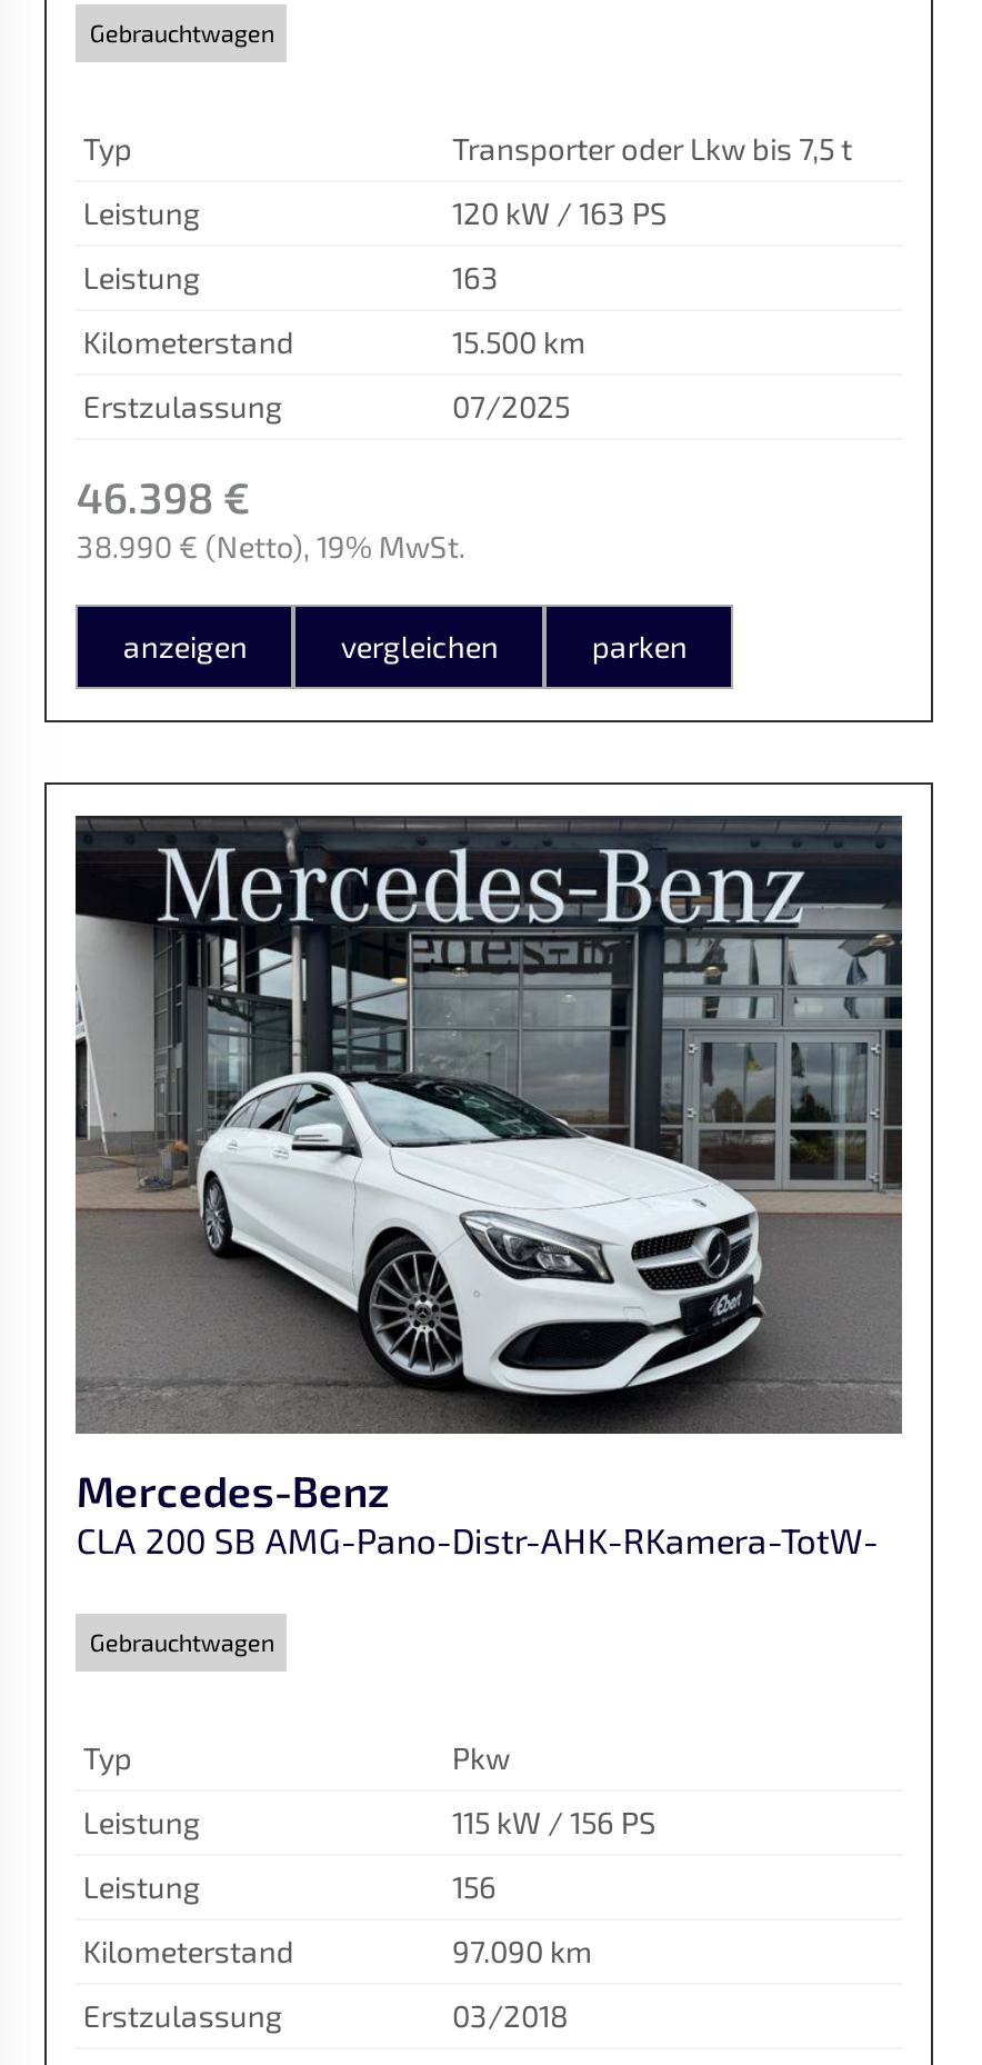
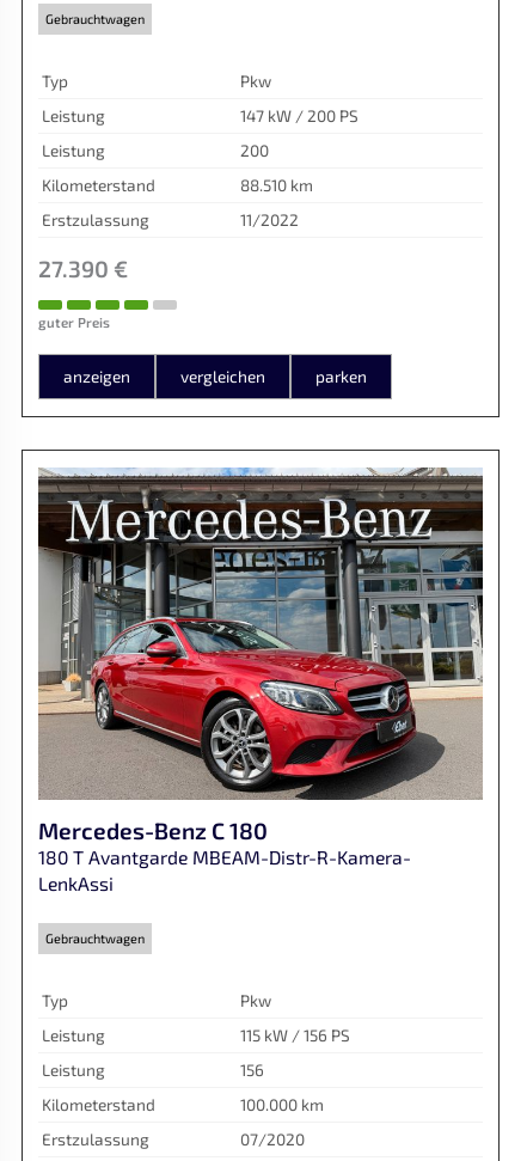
- Transporter oder Lkw bis 7,5 t
+ Pkw

- 120 kW / 163 PS
+ 147 kW / 200 PS

- 163
+ 200

- 15.500 km
+ 88.510 km

- 07/2025
- 46.398 €
- 38.990 €(Netto) 19% MwSt.
+ 11/2022
+ 27.390 €
+ guter Preis

- [image]
- Mercedes-Benz
- CLA 200 SB AMG-Pano-Distr-AHK-RKamera-TotW-
+ [image]
+ Mercedes-Benz C 180
+ 180 T Avantgarde MBEAM-Distr-R-Kamera-
+ LenkAssi

- 97.090 km
+ 100.000 km

- 03/2018
+ 07/2020
